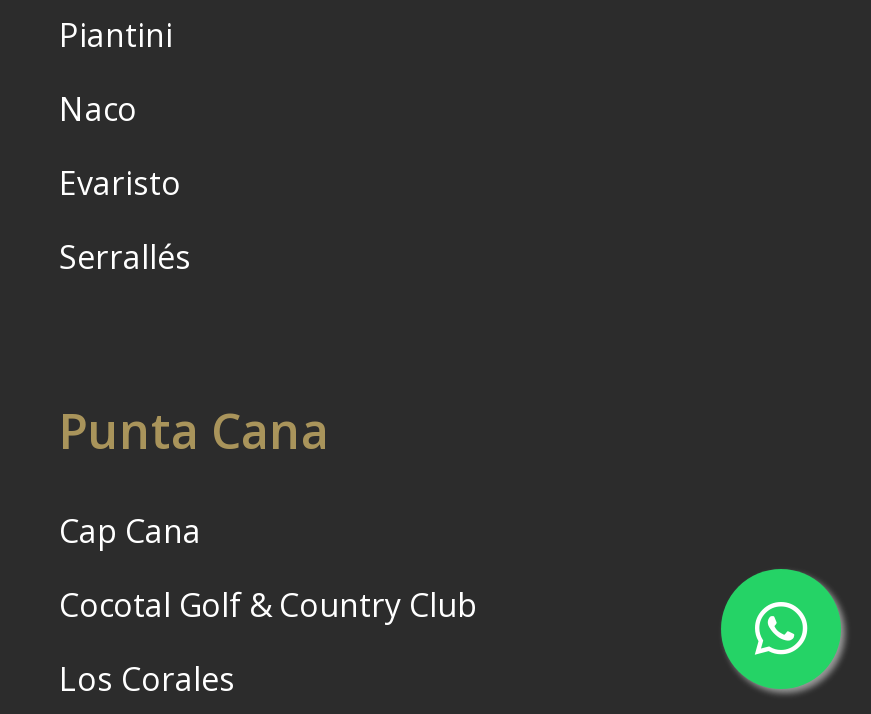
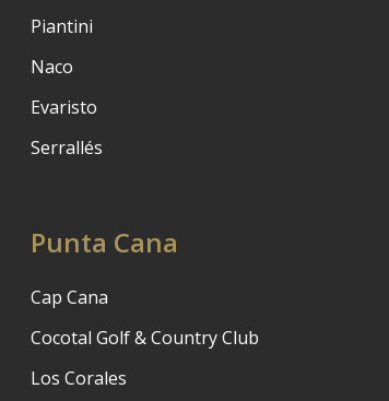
- [image]
